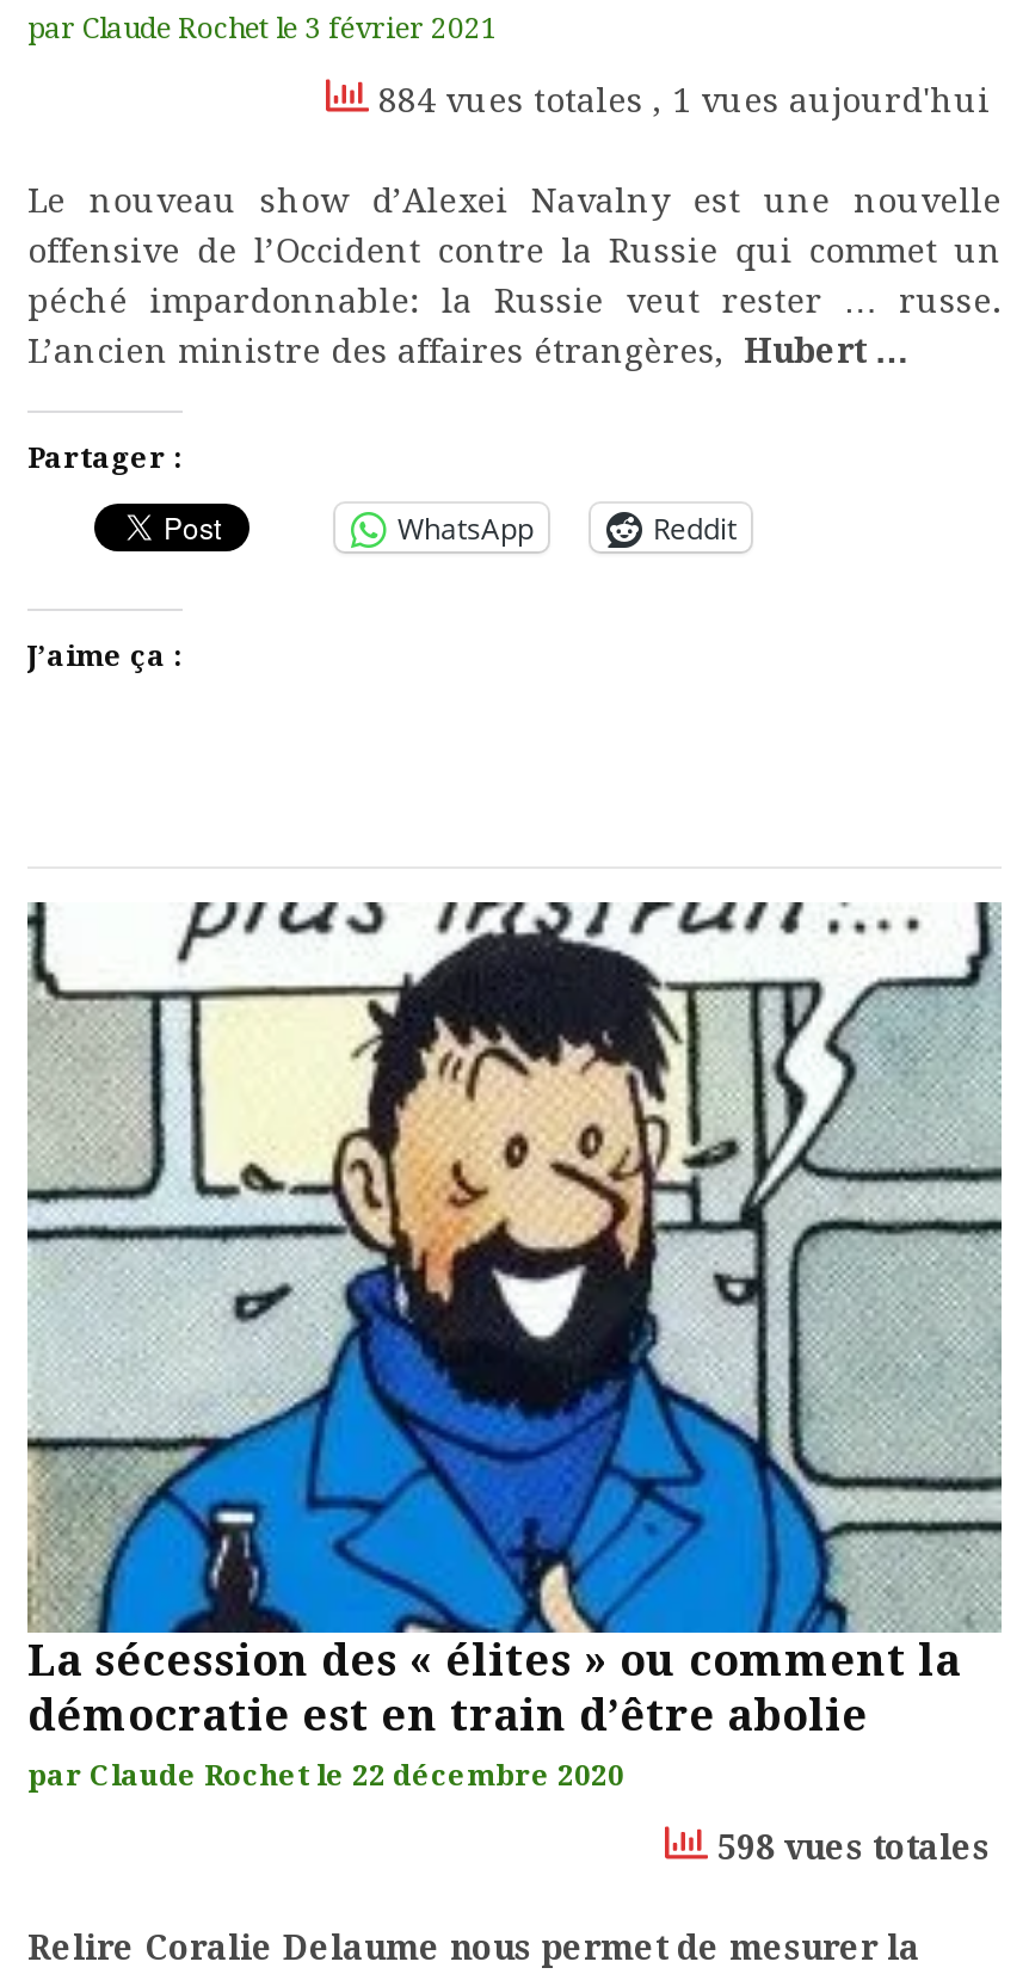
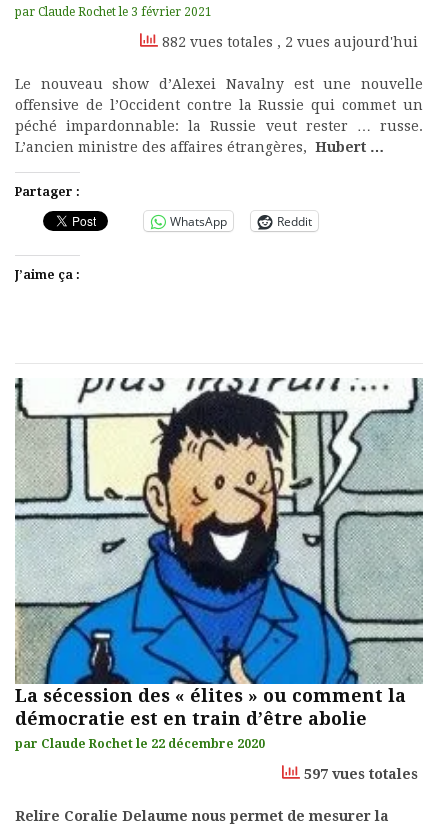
- 884 vues totales, 1 vues aujourd'hui
+ 882 vues totales, 2 vues aujourd'hui

- 598 vues totales
+ 597 vues totales
